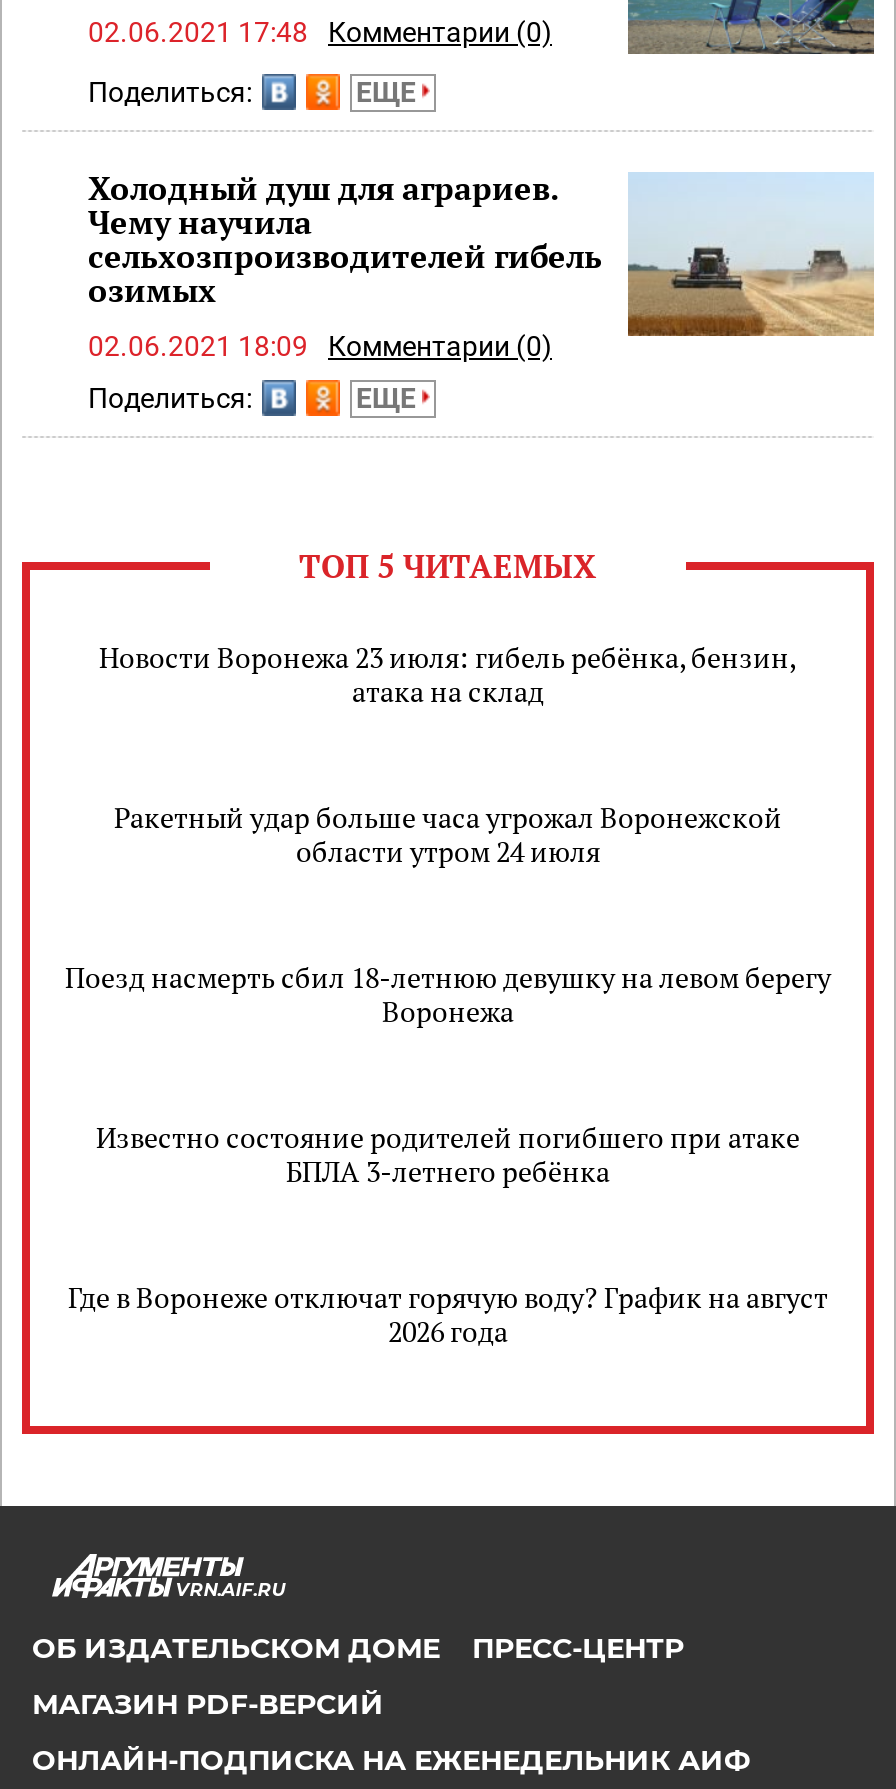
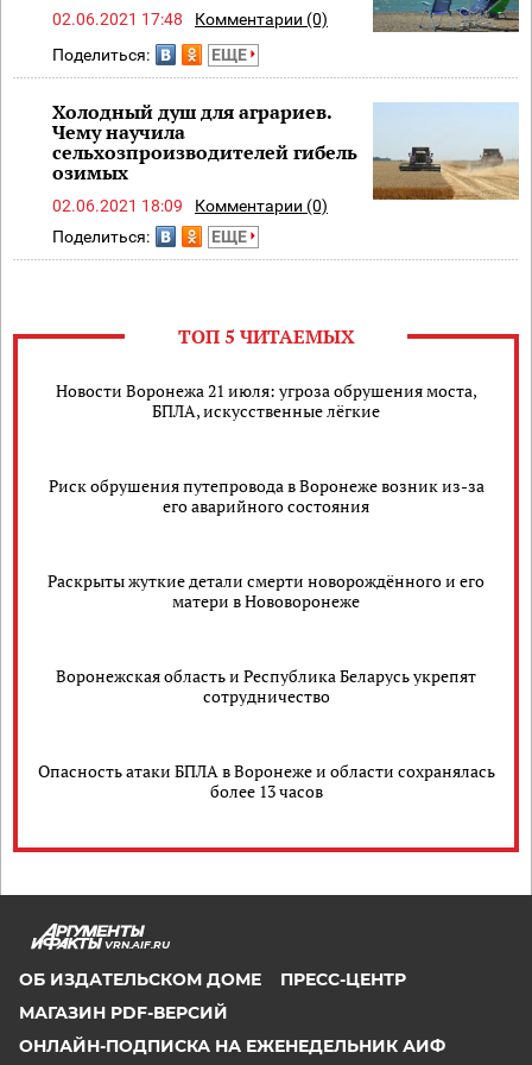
- Новости Воронежа 23 июля: гибель ребёнка, бензин,
- атака на склад
+ Новости Воронежа 21 июля: угроза обрушения моста,
+ БПЛА, искусственные лёгкие

- Ракетный удар больше часа угрожал Воронежской
- области утром 24 июля
+ Риск обрушения путепровода в Воронеже возник из-за
+ его аварийного состояния

- Поезд насмерть сбил 18-летнюю девушку на левом берегу
- Воронежа
+ Раскрыты жуткие детали смерти новорождённого и его
+ матери в Нововоронеже

- Известно состояние родителей погибшего при атаке
- БПЛА 3-летнего ребёнка
+ Воронежская область и Республика Беларусь укрепят
+ сотрудничество

- Где в Воронеже отключат горячую воду? График на август
- 2026 года
+ Опасность атаки БПЛА в Воронеже и области сохранялась
+ более 13 часов
